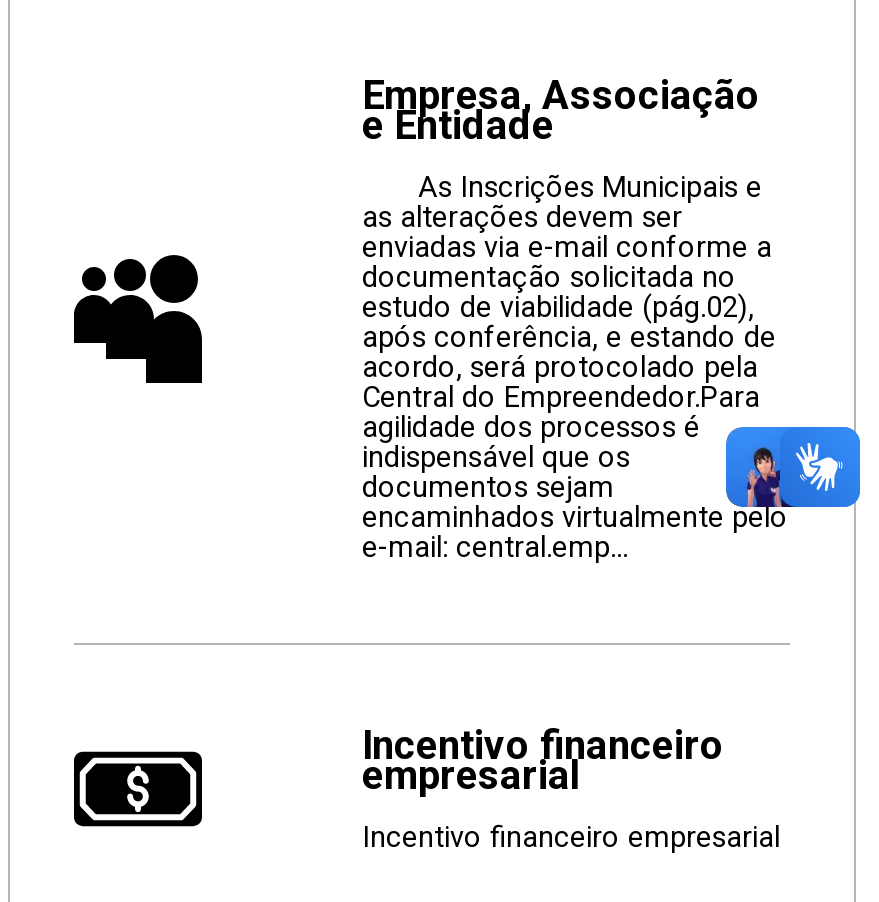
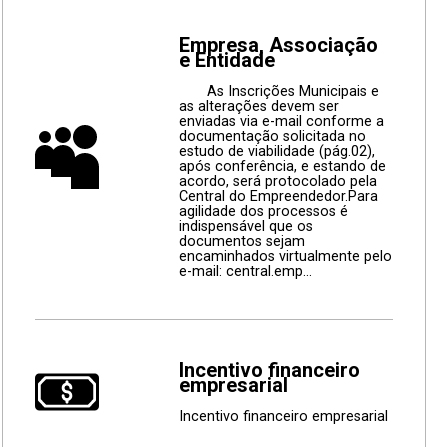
- [image]
